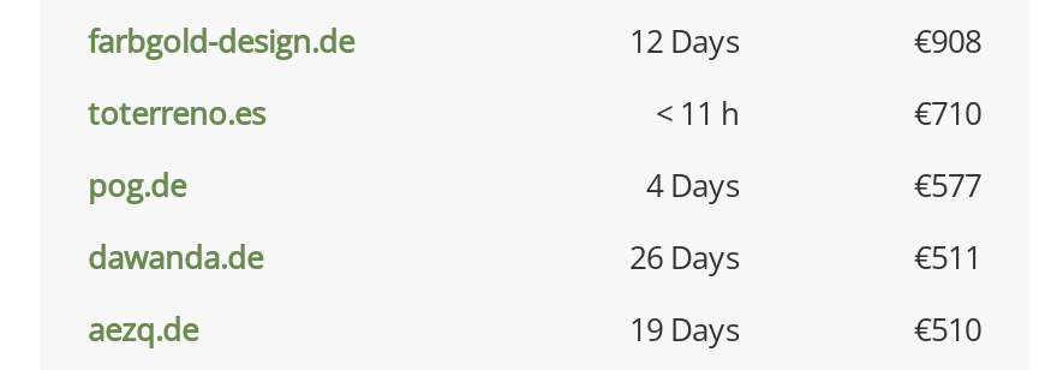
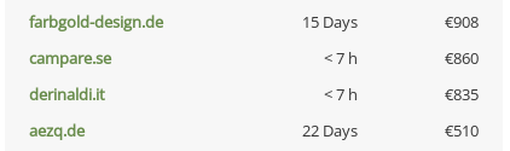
- 12 Days
+ 15 Days

- toterreno.es
- < 11 h
- €710
- pog.de
- 4 Days
- €577
- dawanda.de
- 26 Days
- €511
+ campare.se
+ < 7 h
+ €860
+ derinaldi.it
+ < 7 h
+ €835

- 19 Days
+ 22 Days
